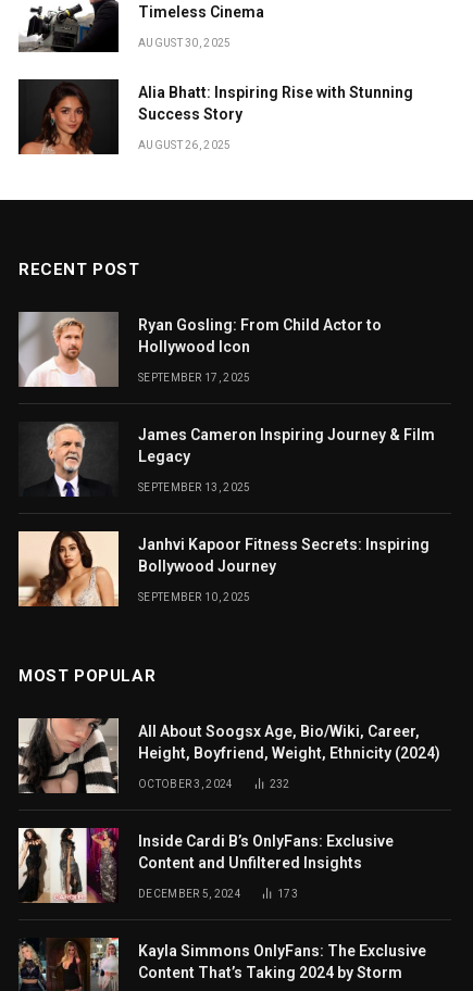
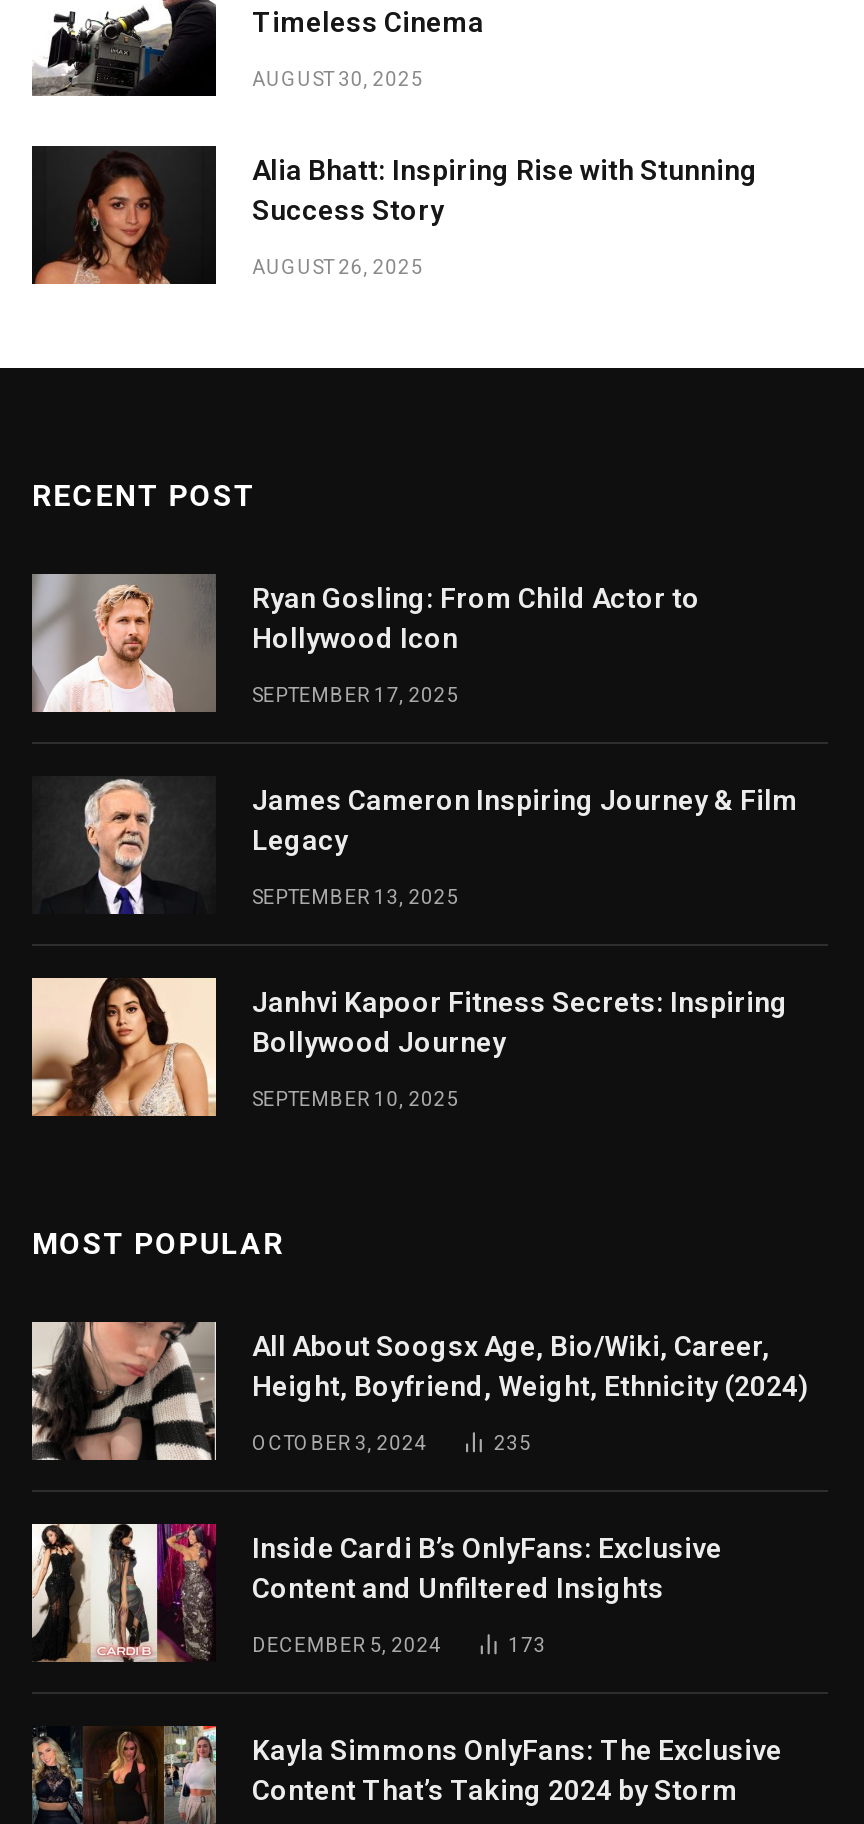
- 232
+ 235
